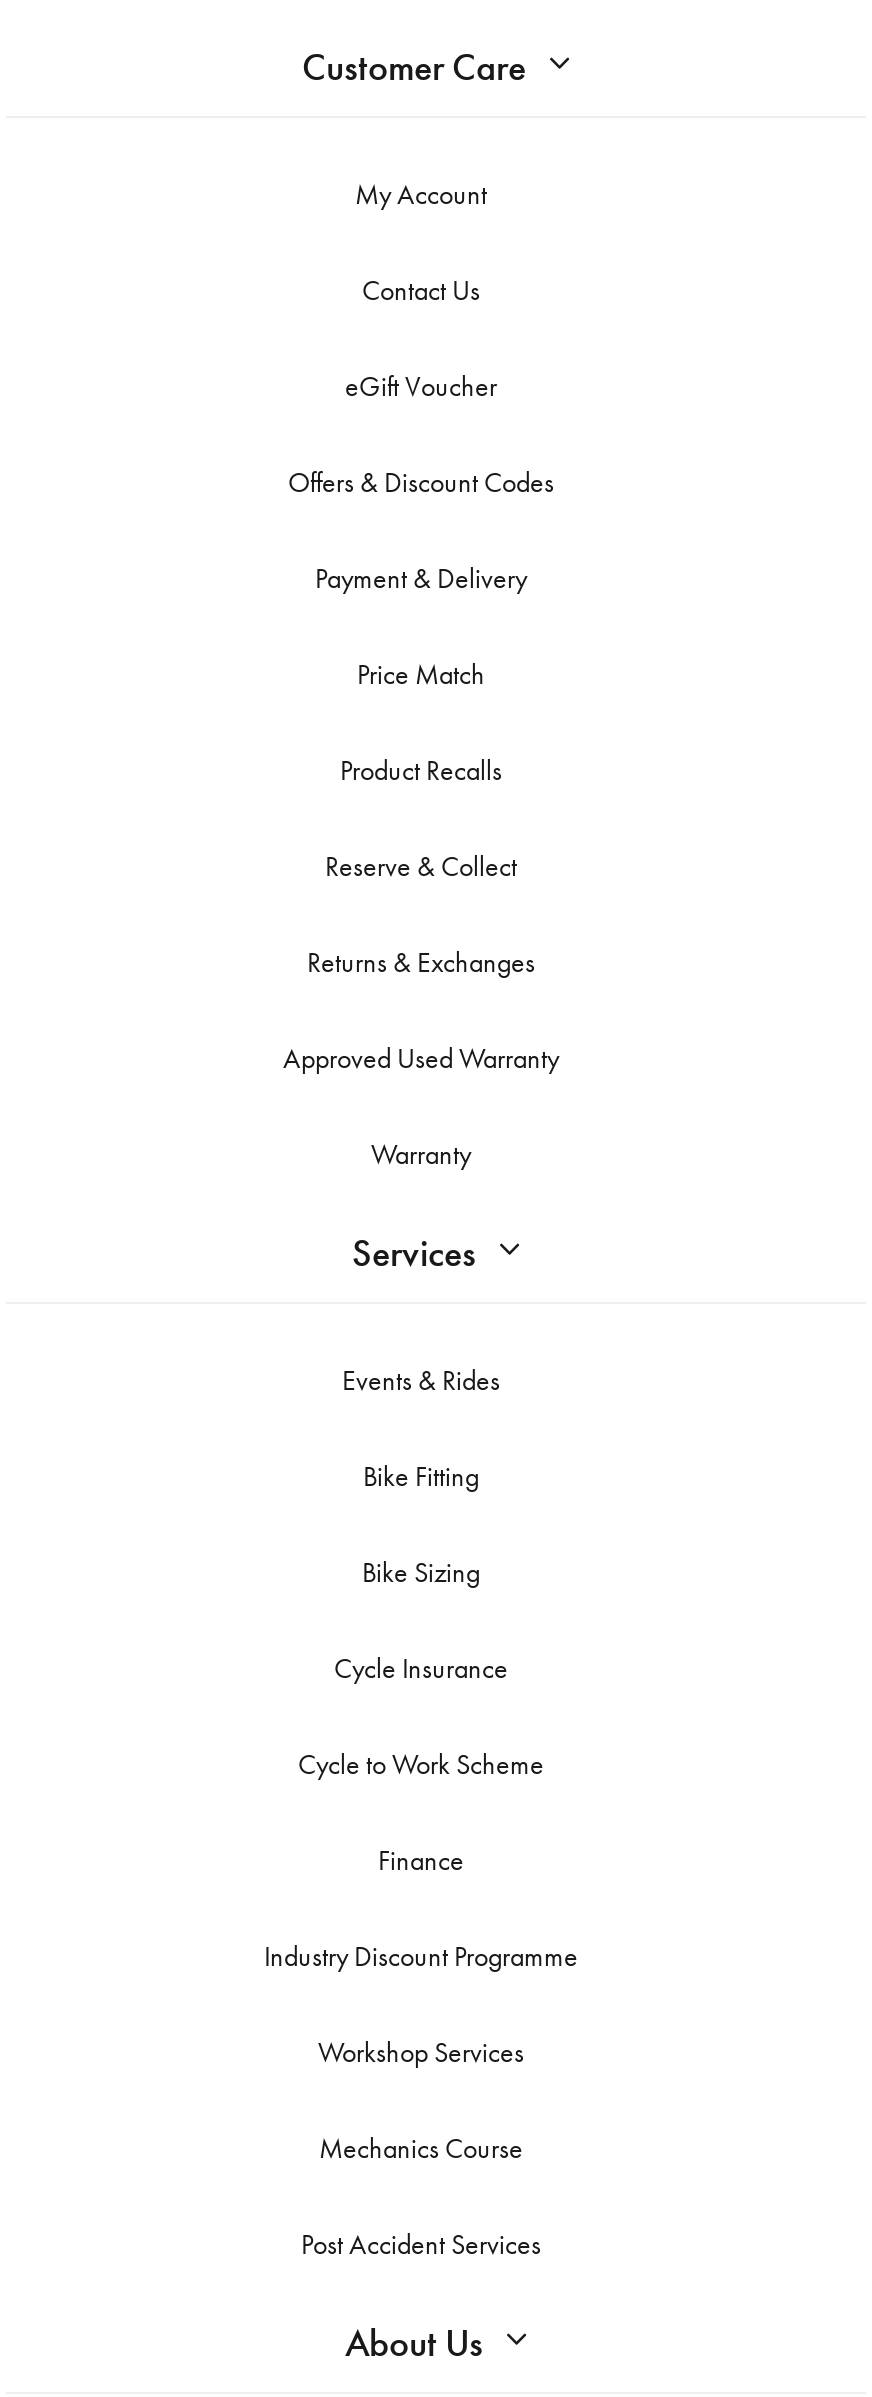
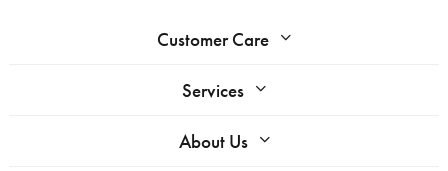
- My Account
- Contact Us
- eGift Voucher
- Offers & Discount Codes
- Payment & Delivery
- Price Match
- Product Recalls
- Reserve & Collect
- Returns & Exchanges
- Approved Used Warranty
- Warranty

- Events & Rides
- Bike Fitting
- Bike Sizing
- Cycle Insurance
- Cycle to Work Scheme
- Finance
- Industry Discount Programme
- Workshop Services
- Mechanics Course
- Post Accident Services
